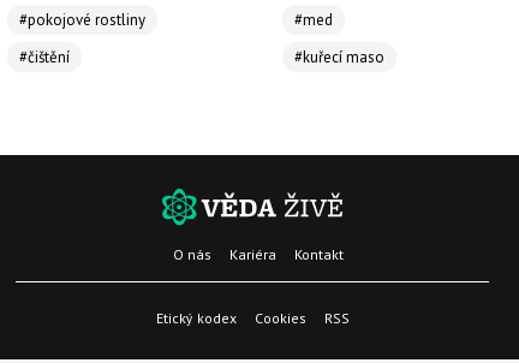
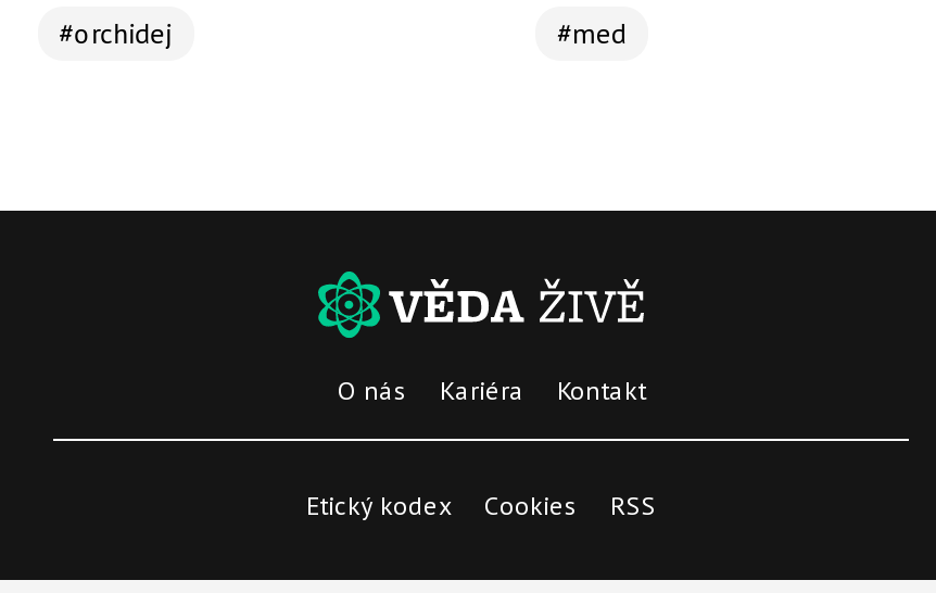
- #pokojové rostliny
- #čištění
+ #orchidej

- #kuřecí maso
